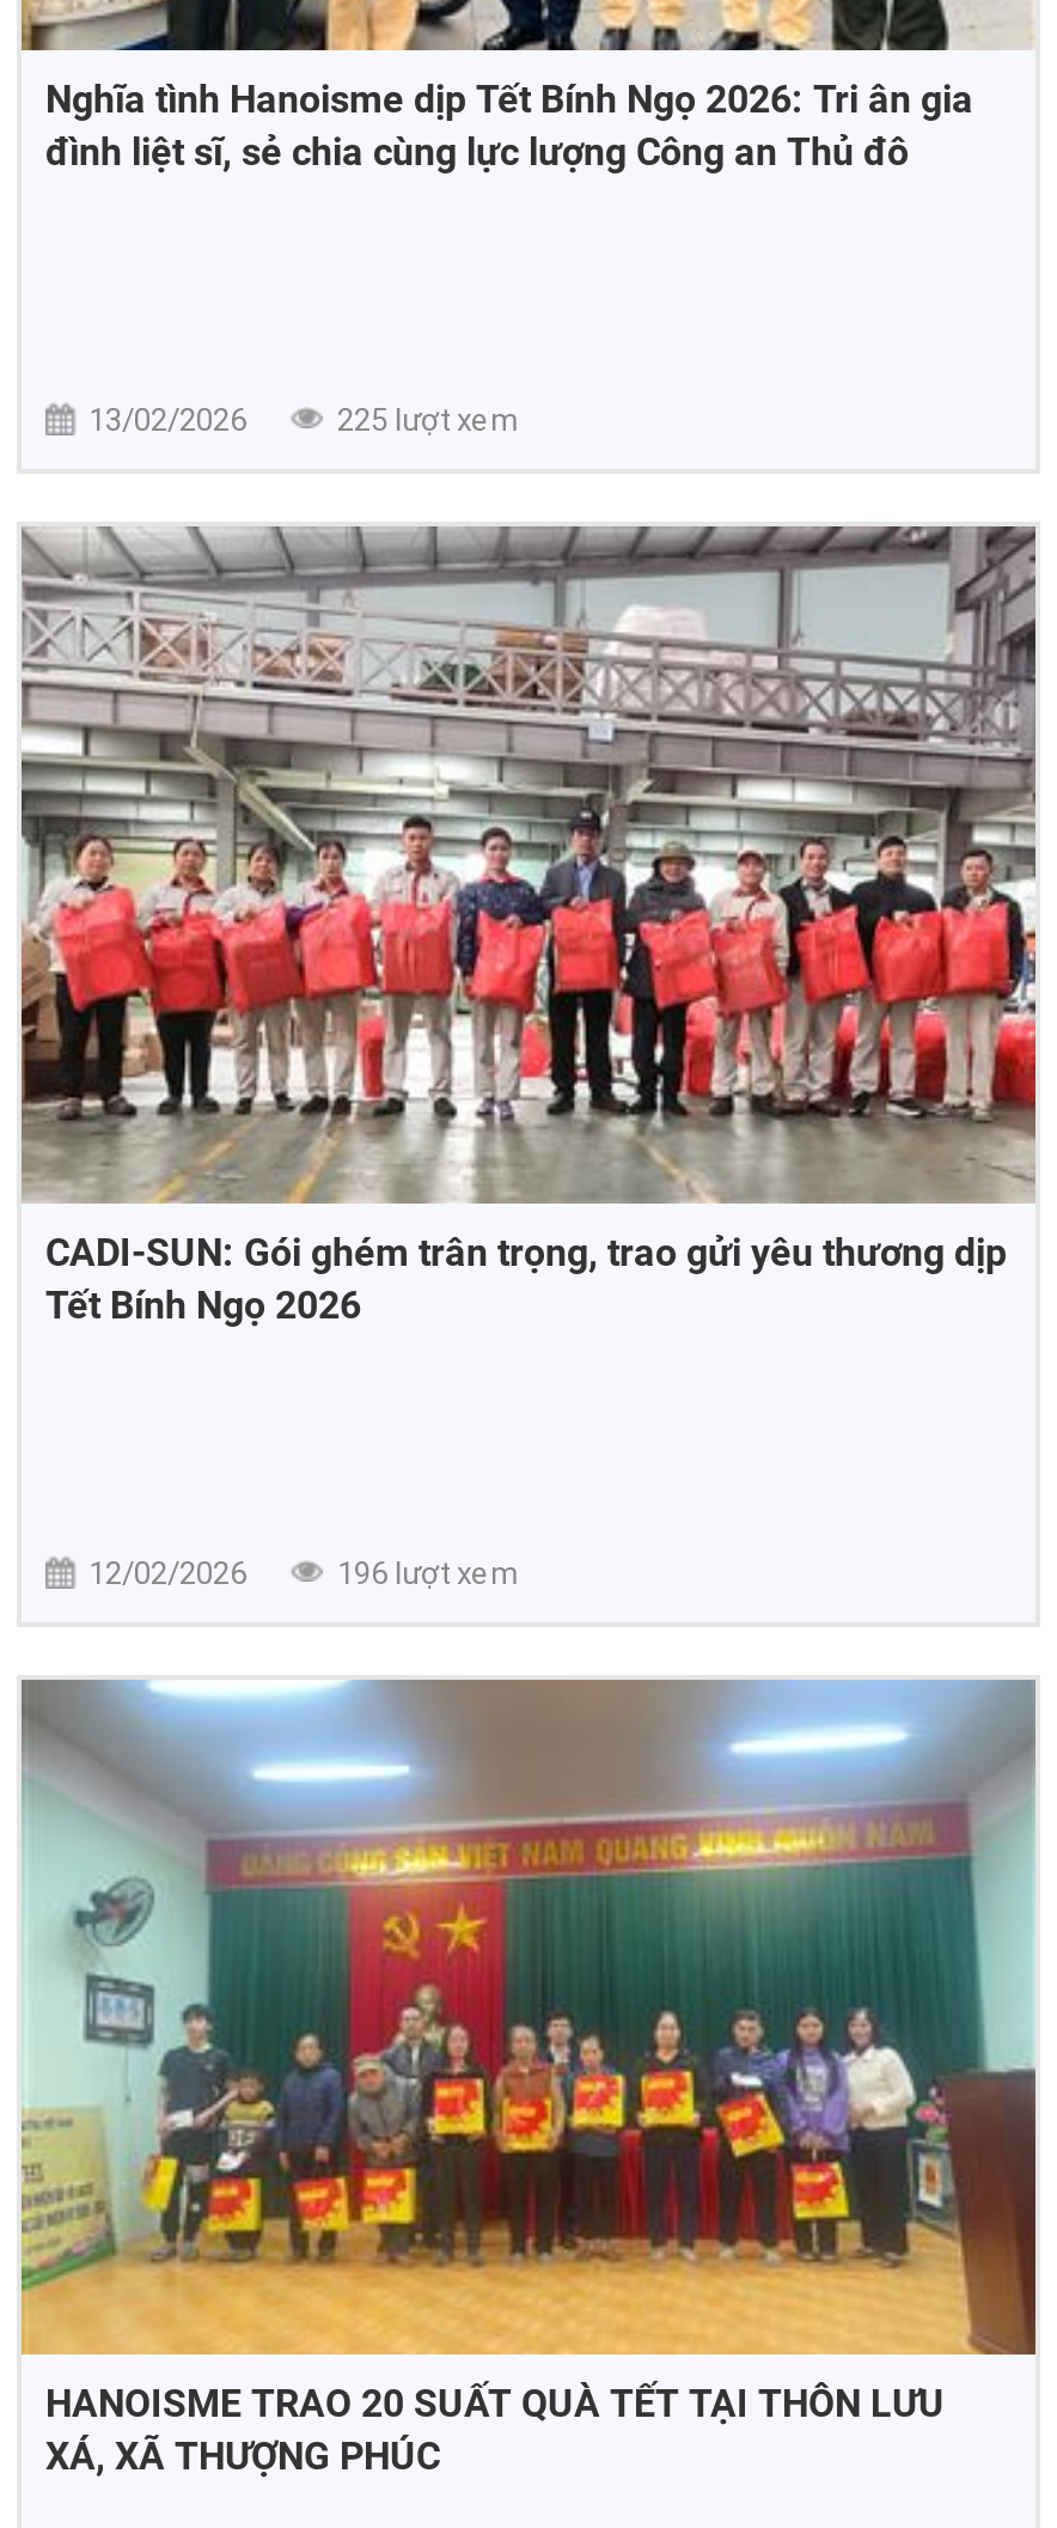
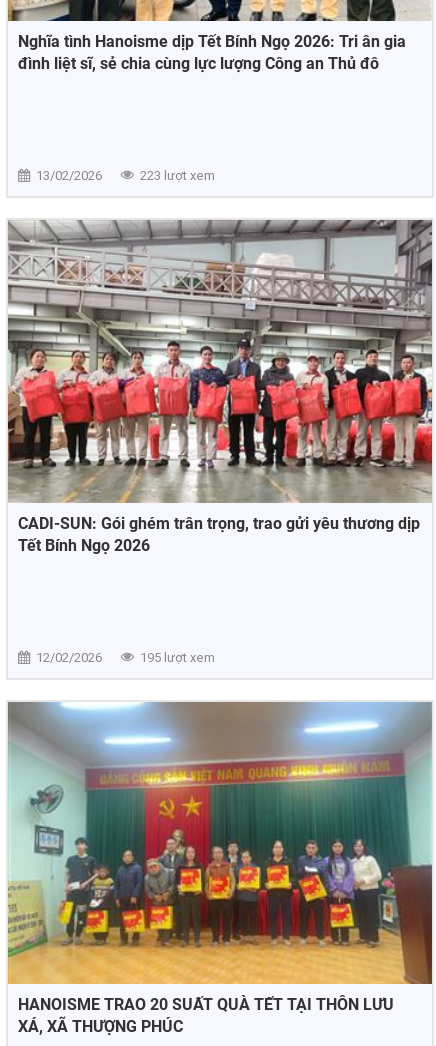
- 225 lượt xem
+ 223 lượt xem

- 196 lượt xem
+ 195 lượt xem
